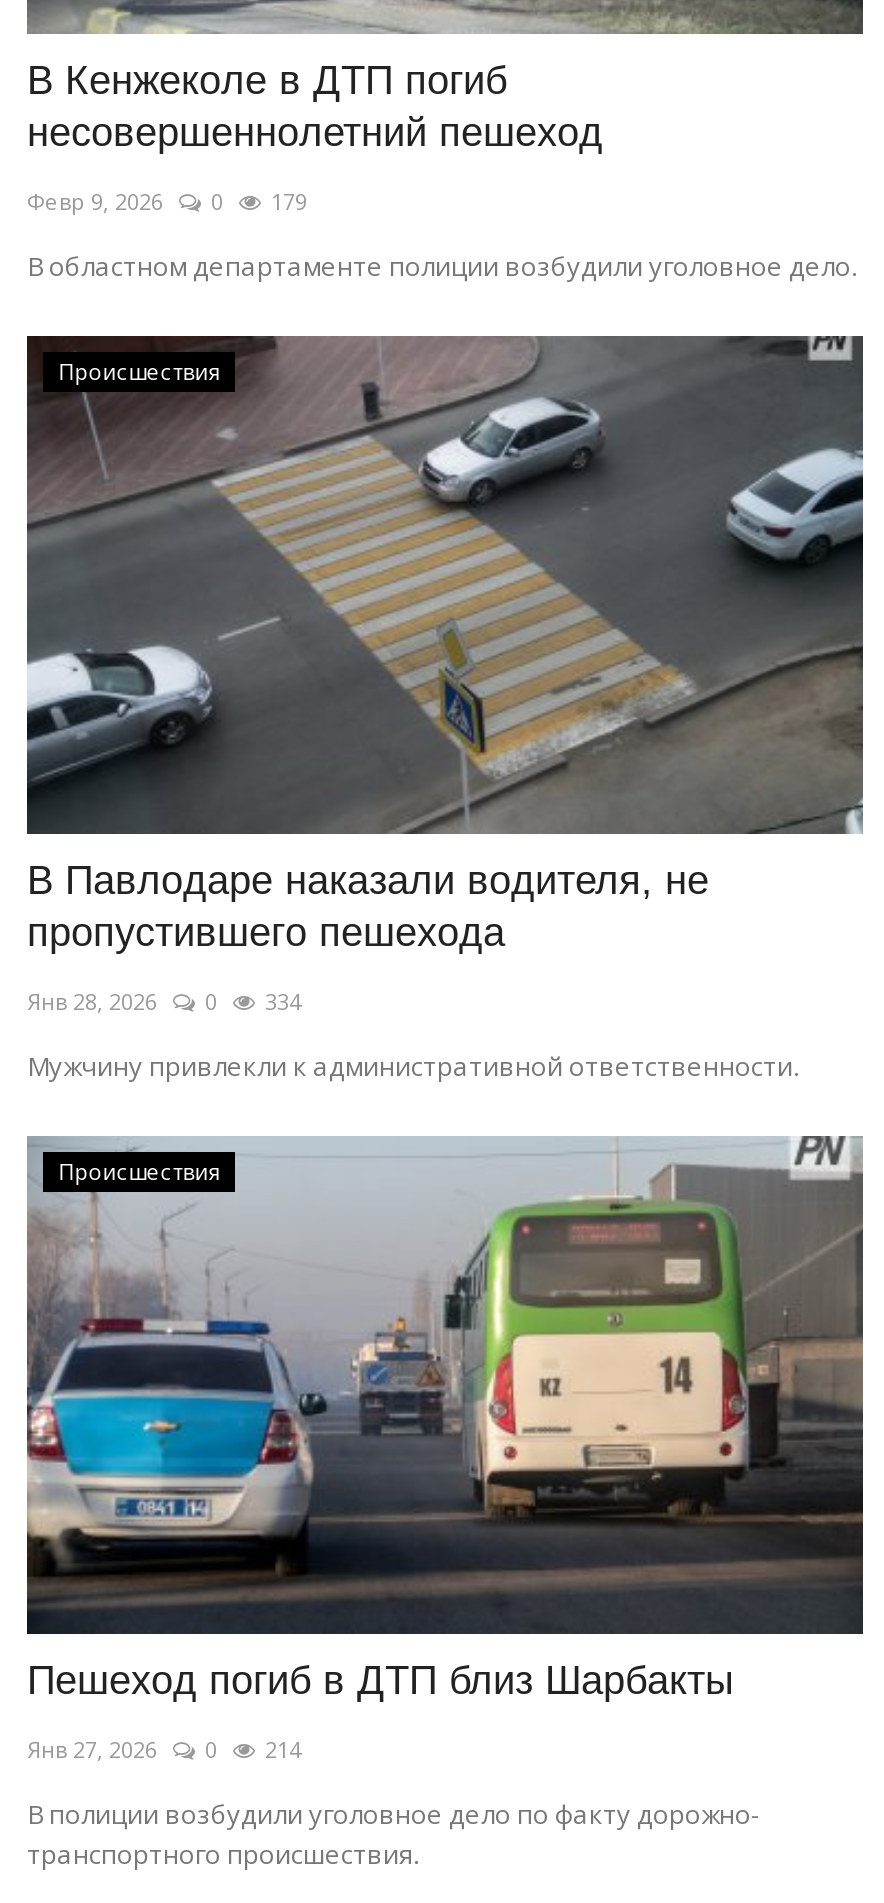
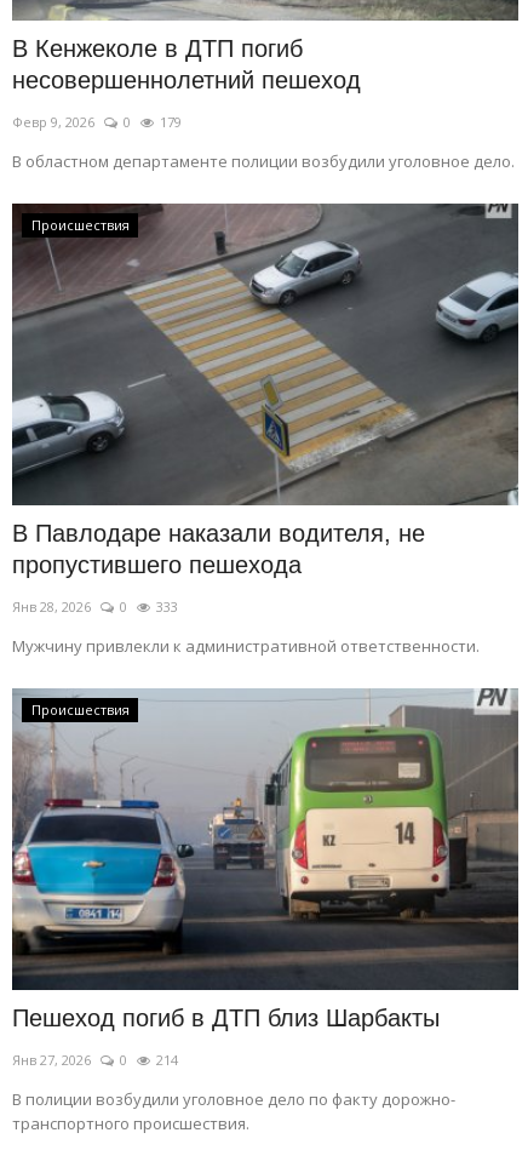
- Янв 28, 2026 0 334
+ Янв 28, 2026 0 333
